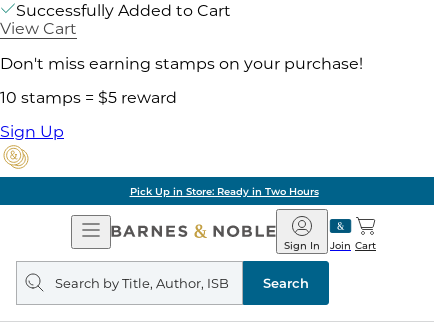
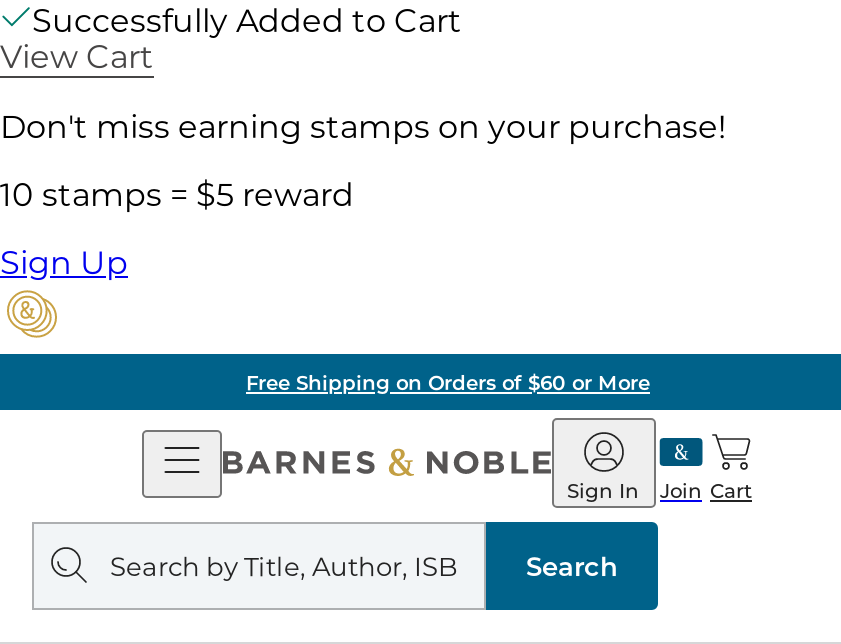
- Pick Up in Store: Ready in Two Hours
+ Free Shipping on Orders of $60 or More
